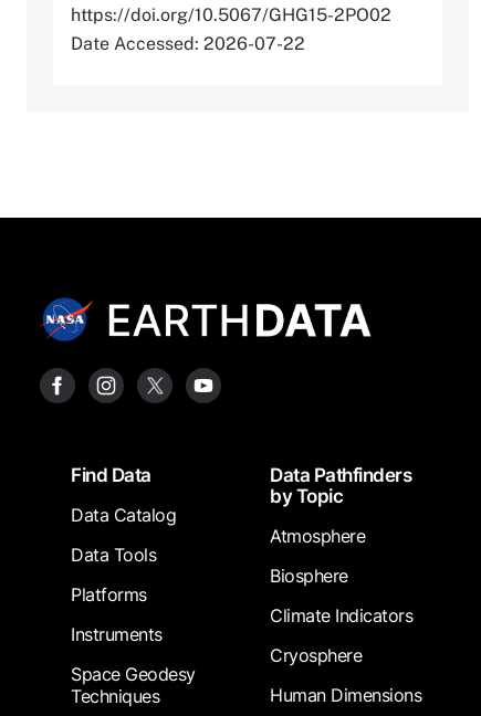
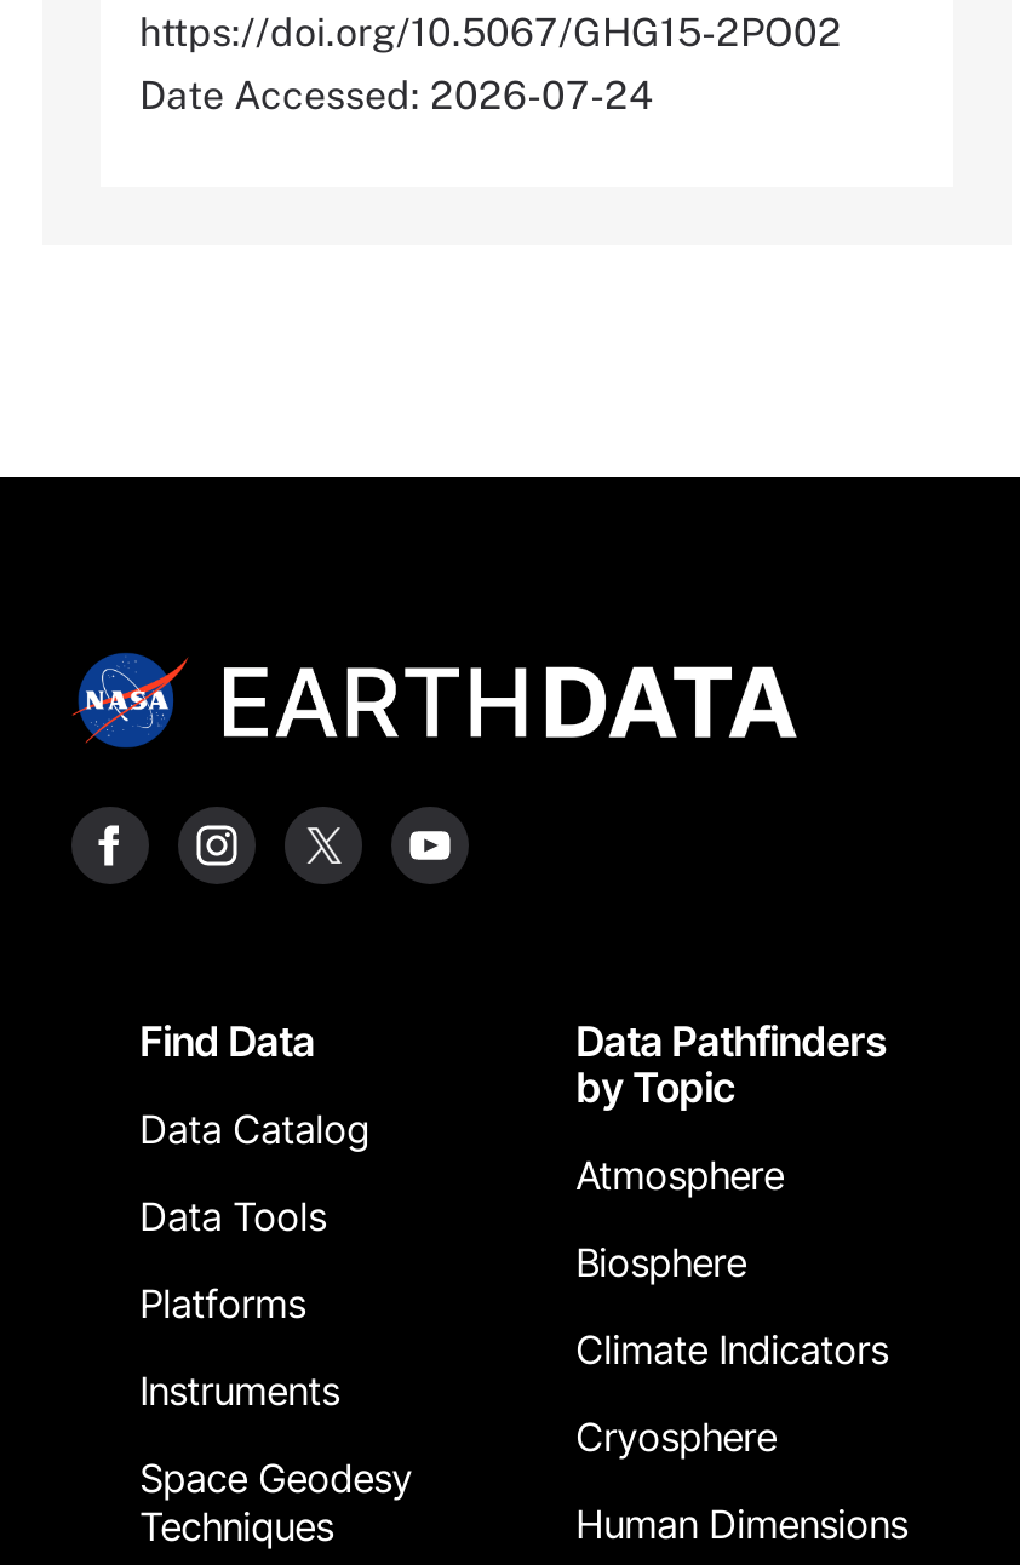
- Date Accessed: 2026-07-22
+ Date Accessed: 2026-07-24
